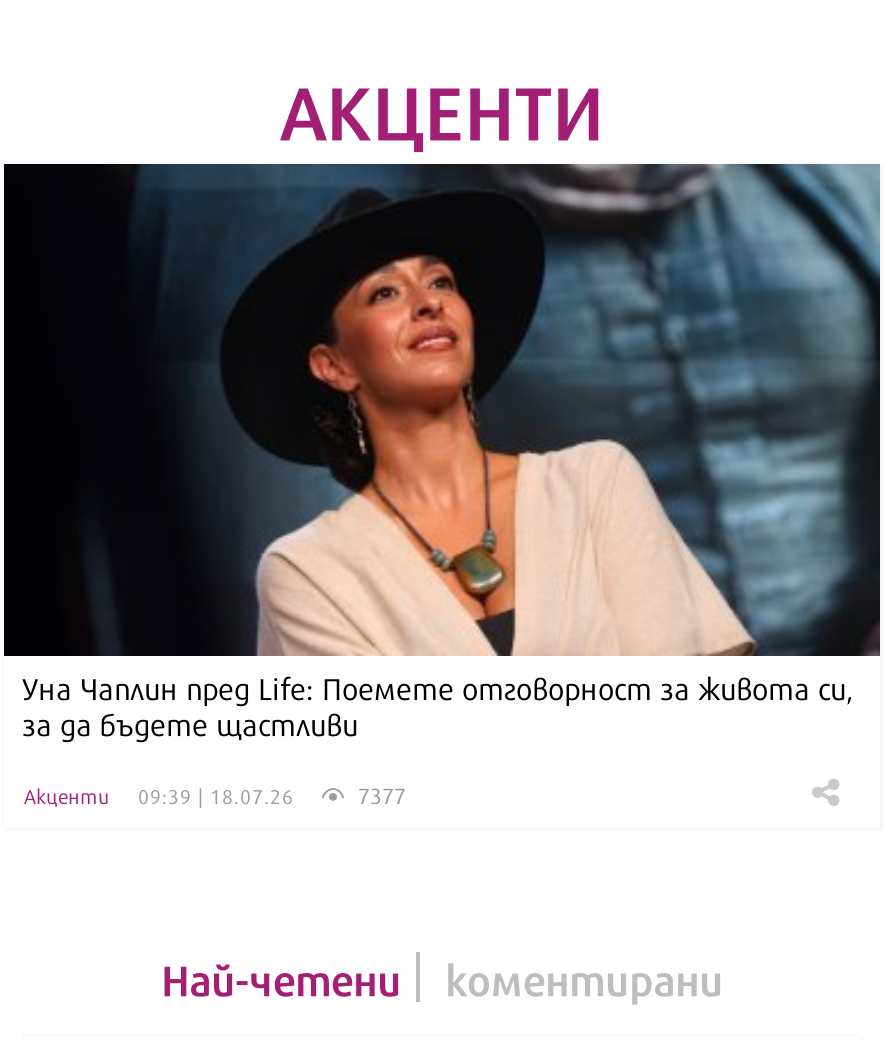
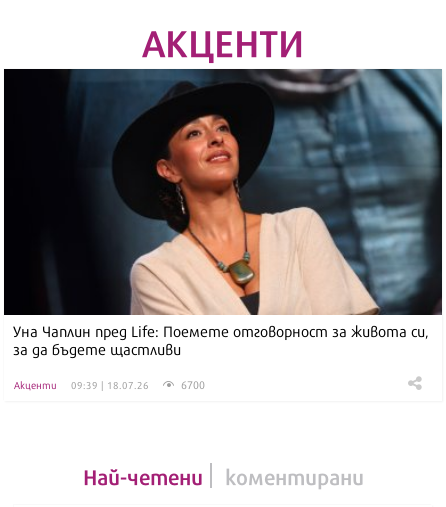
- 7377
+ 6700
